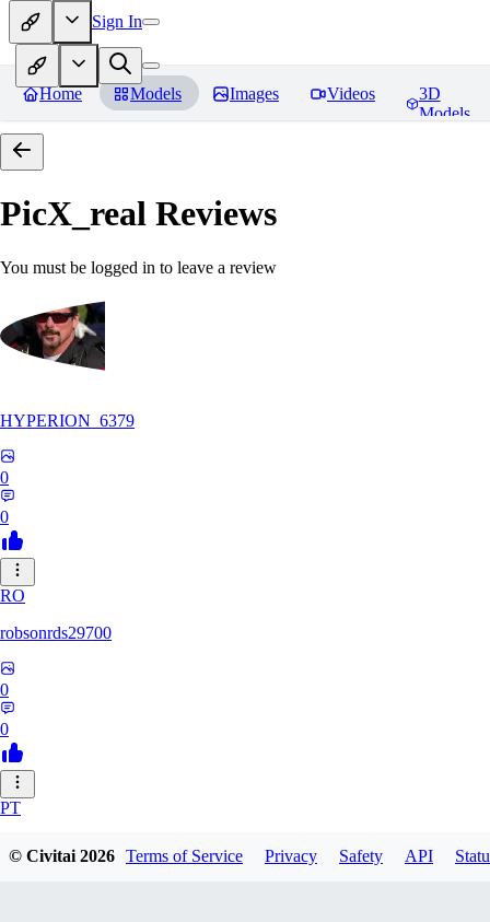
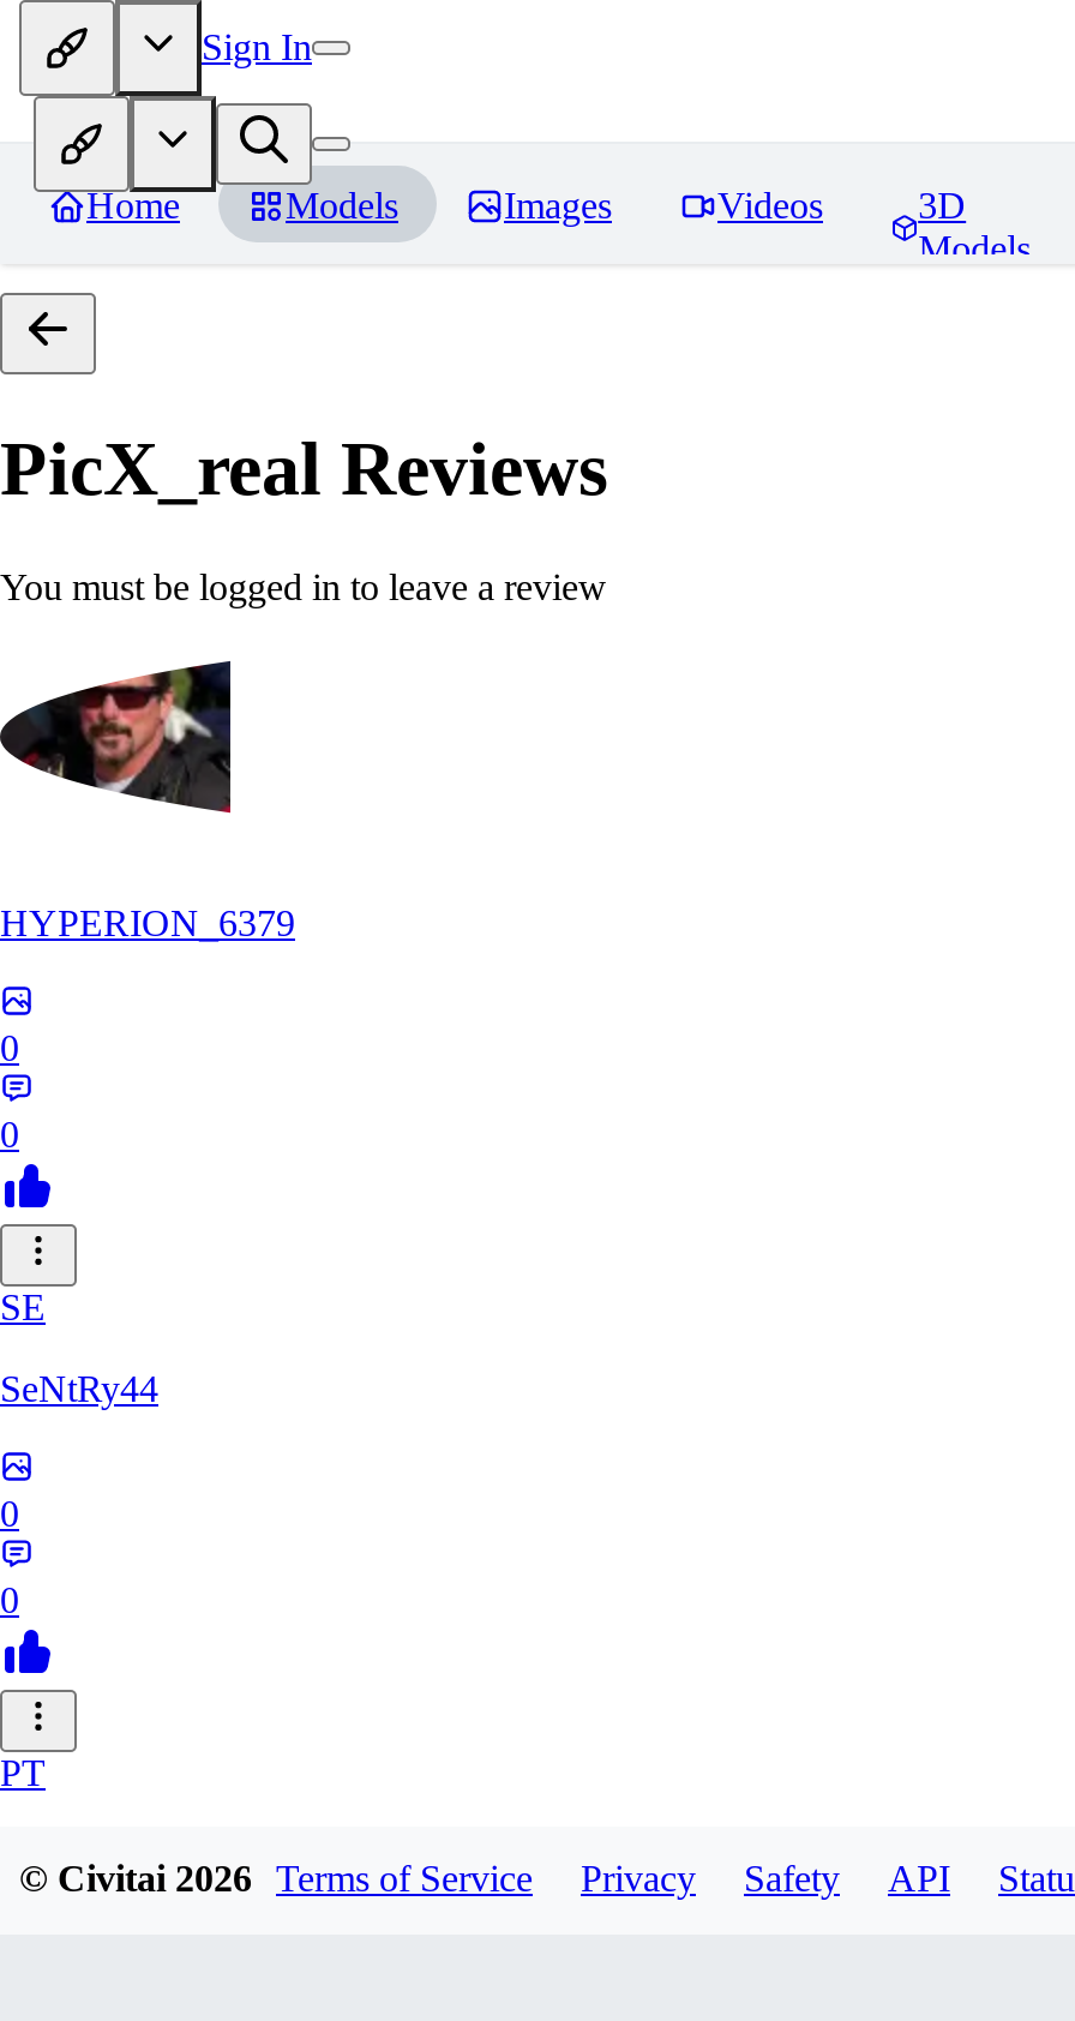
- RO
+ SE

- robsonrds29700
+ SeNtRy44
